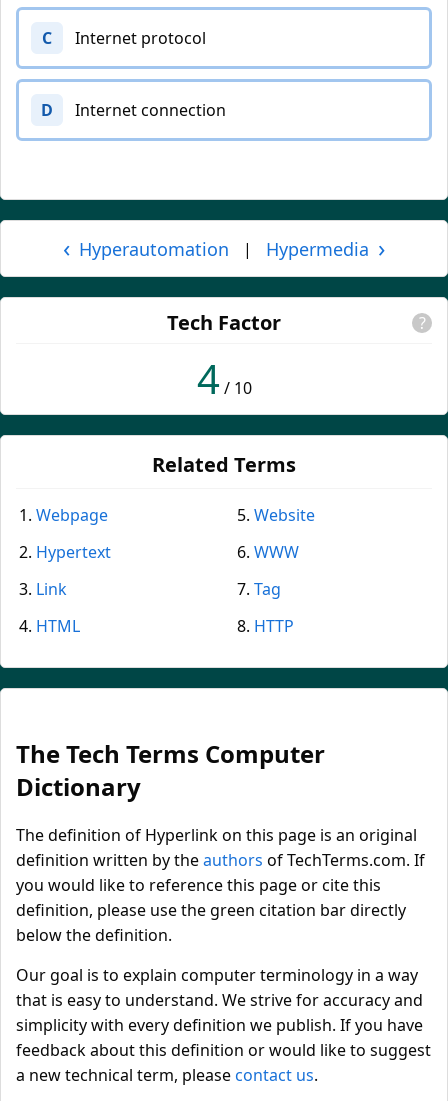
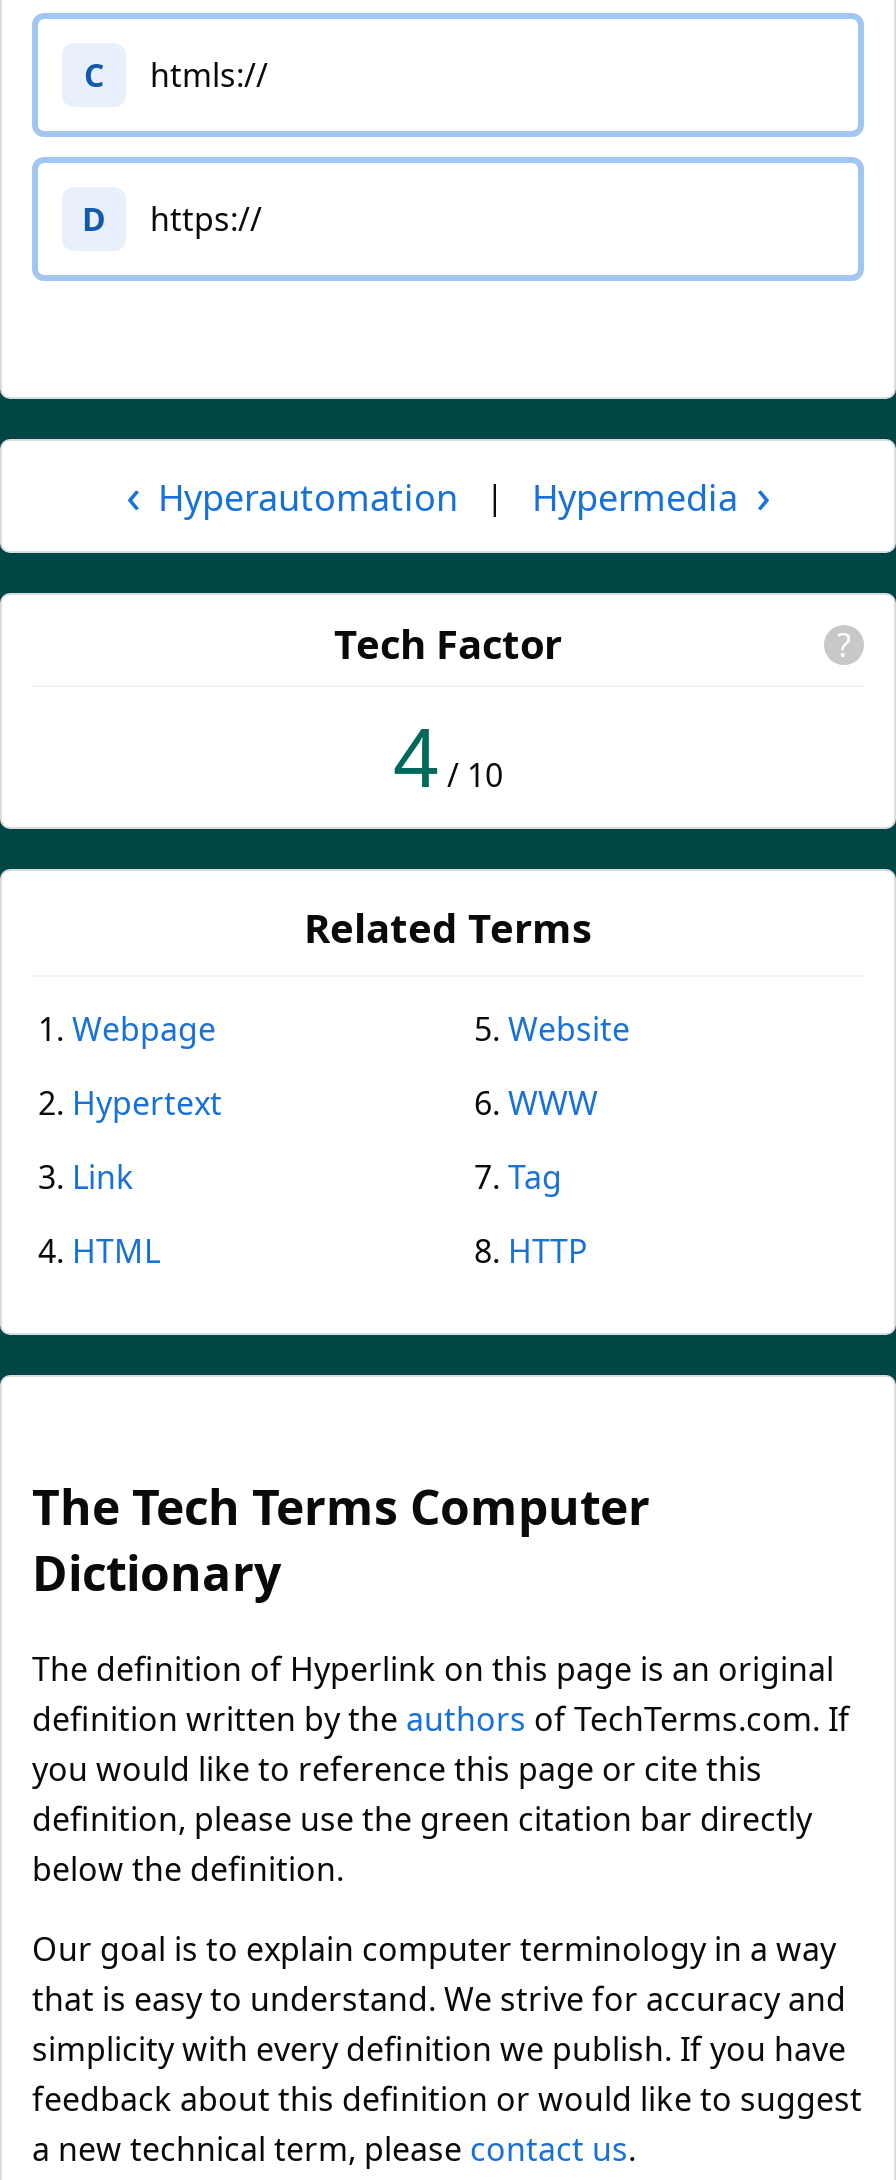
- Internet protocol
+ htmls://

- Internet connection
+ https://
